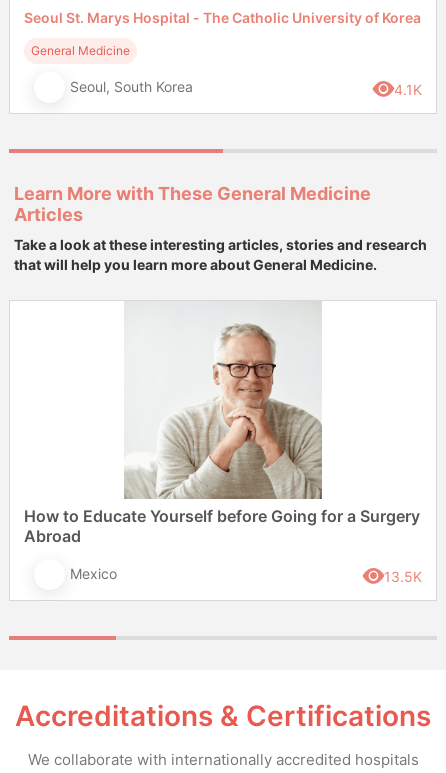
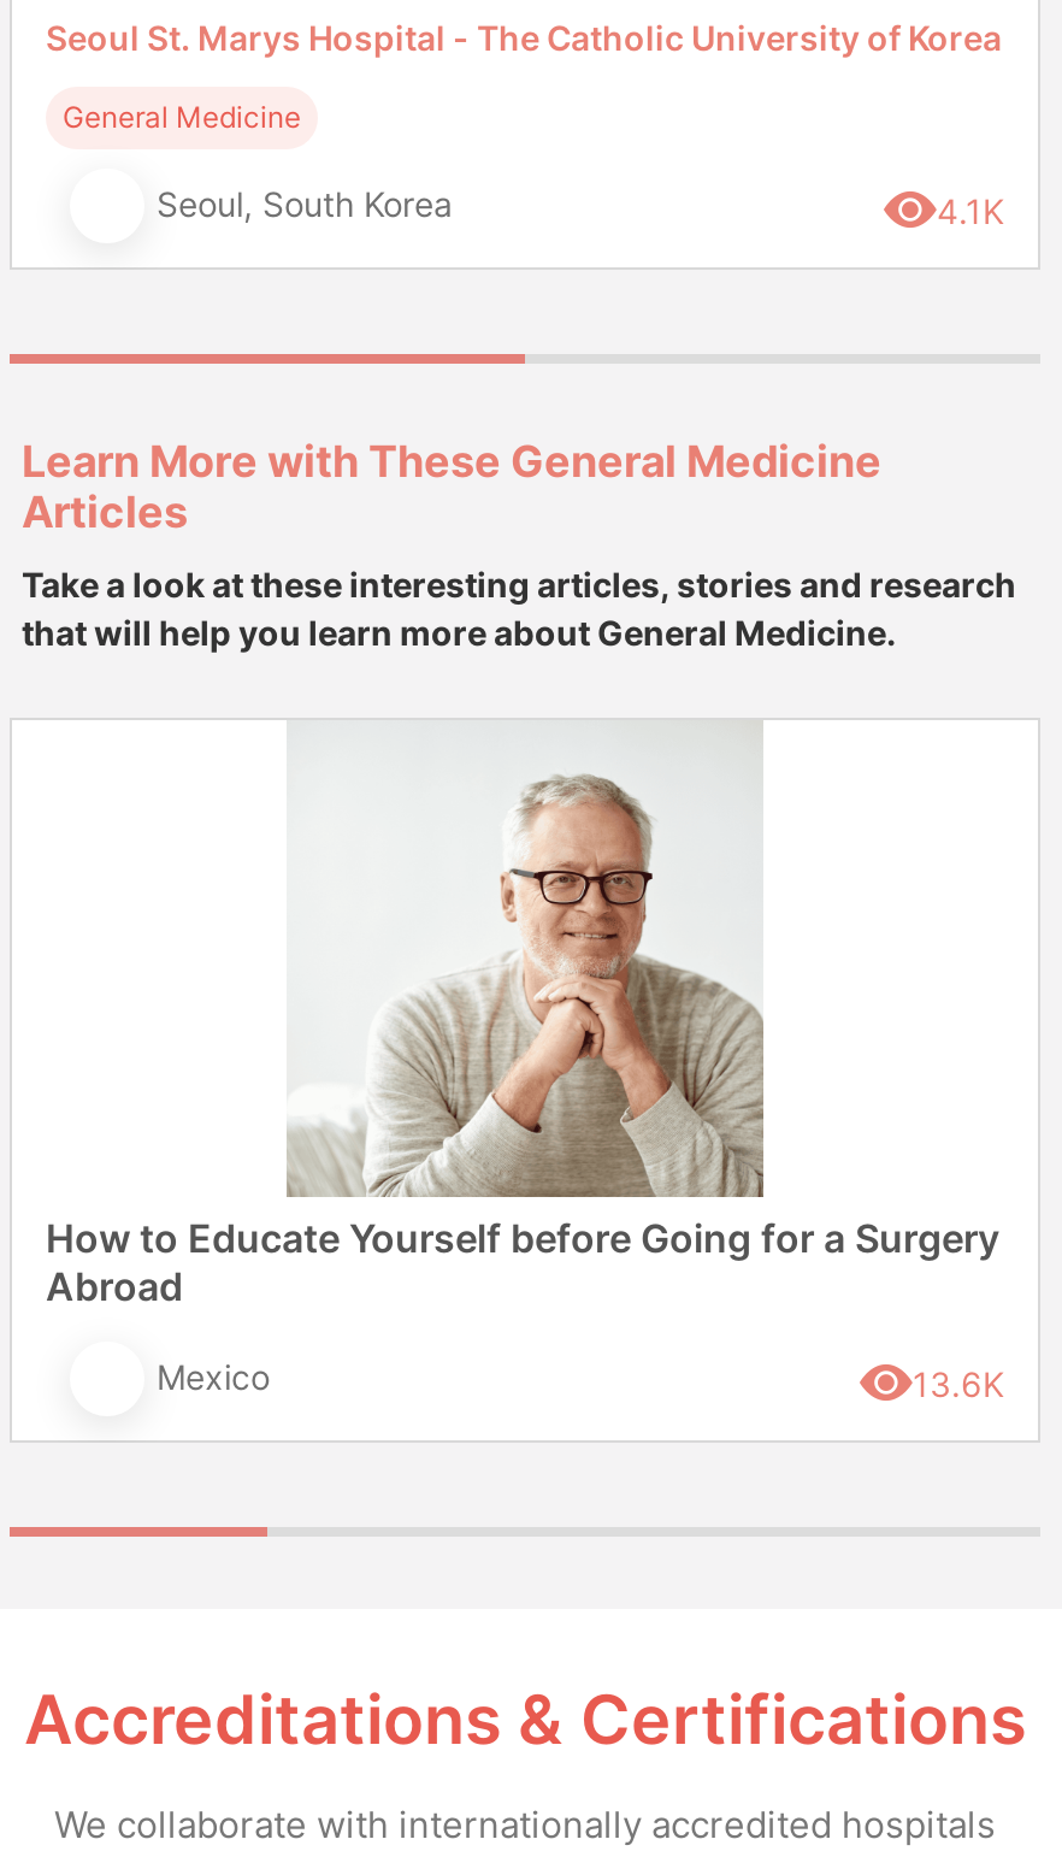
- 13.5K
+ 13.6K
